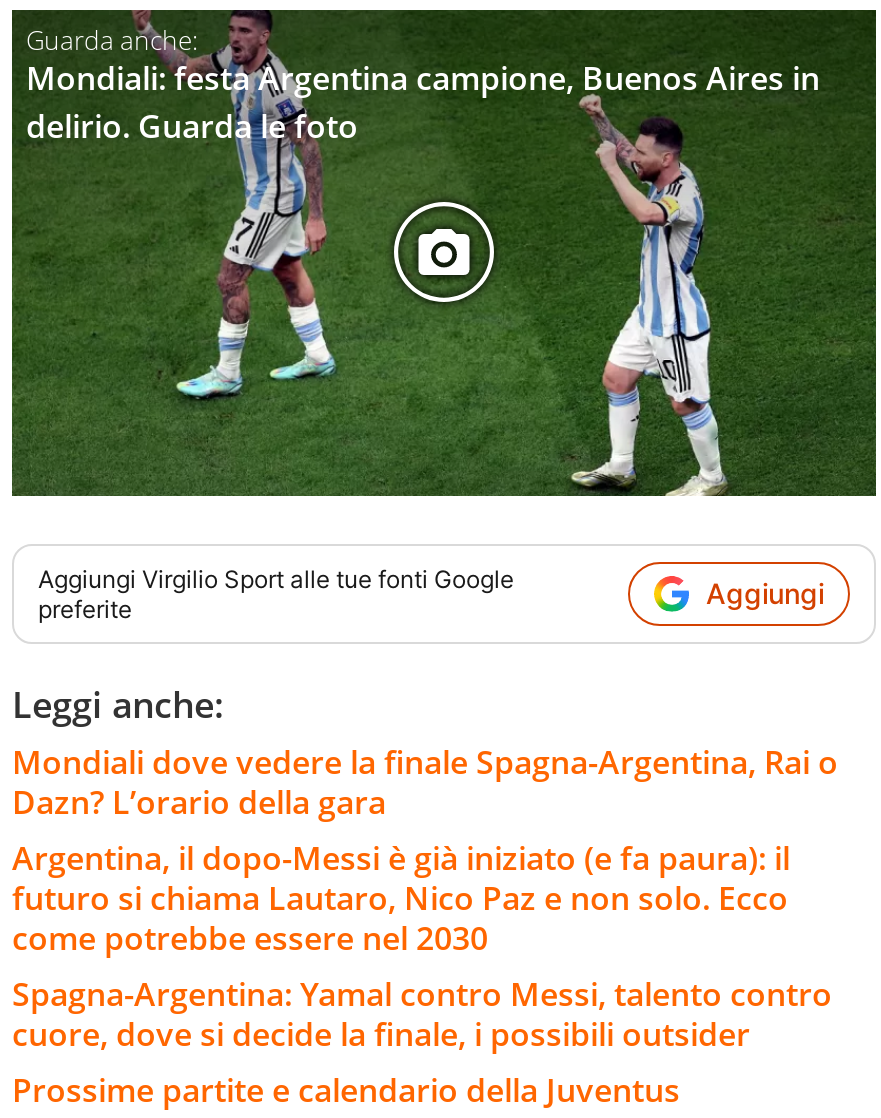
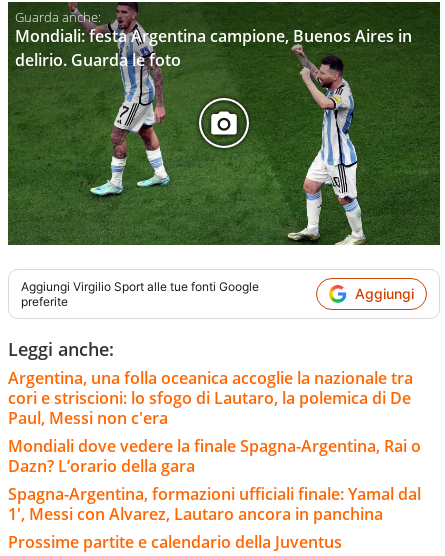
+ Argentina, una folla oceanica accoglie la nazionale tra
+ cori e striscioni: lo sfogo di Lautaro, la polemica di De
+ Paul, Messi non c'era

moved down: Mondiali dove vedere la finale Spagna-Argentina, Rai o | Dazn? L’orario della gara

- Argentina, il dopo-Messi è già iniziato (e fa paura): il
- futuro si chiama Lautaro, Nico Paz e non solo. Ecco
- come potrebbe essere nel 2030
- Spagna-Argentina: Yamal contro Messi, talento contro
- cuore, dove si decide la finale, i possibili outsider
+ Spagna-Argentina, formazioni ufficiali finale: Yamal dal
+ 1', Messi con Alvarez, Lautaro ancora in panchina
